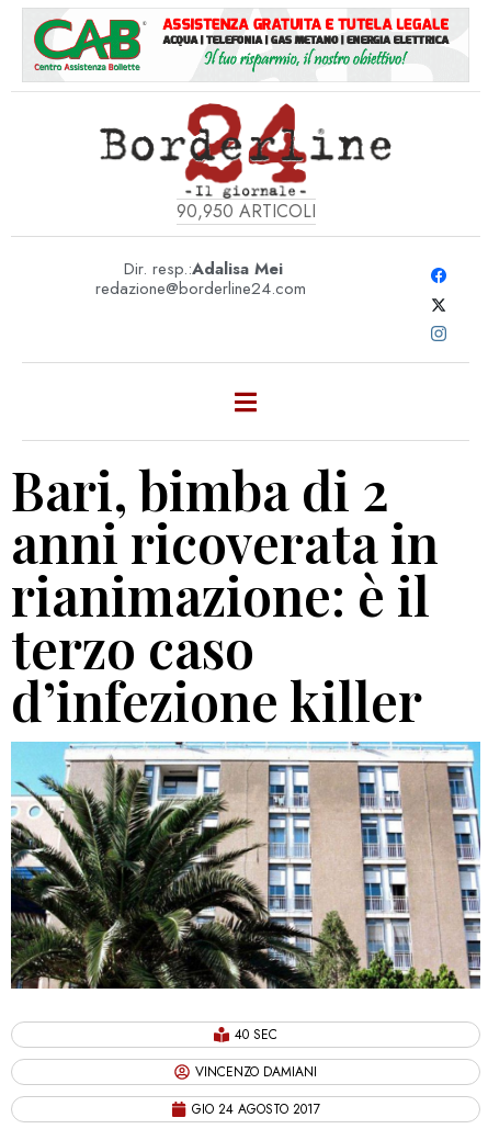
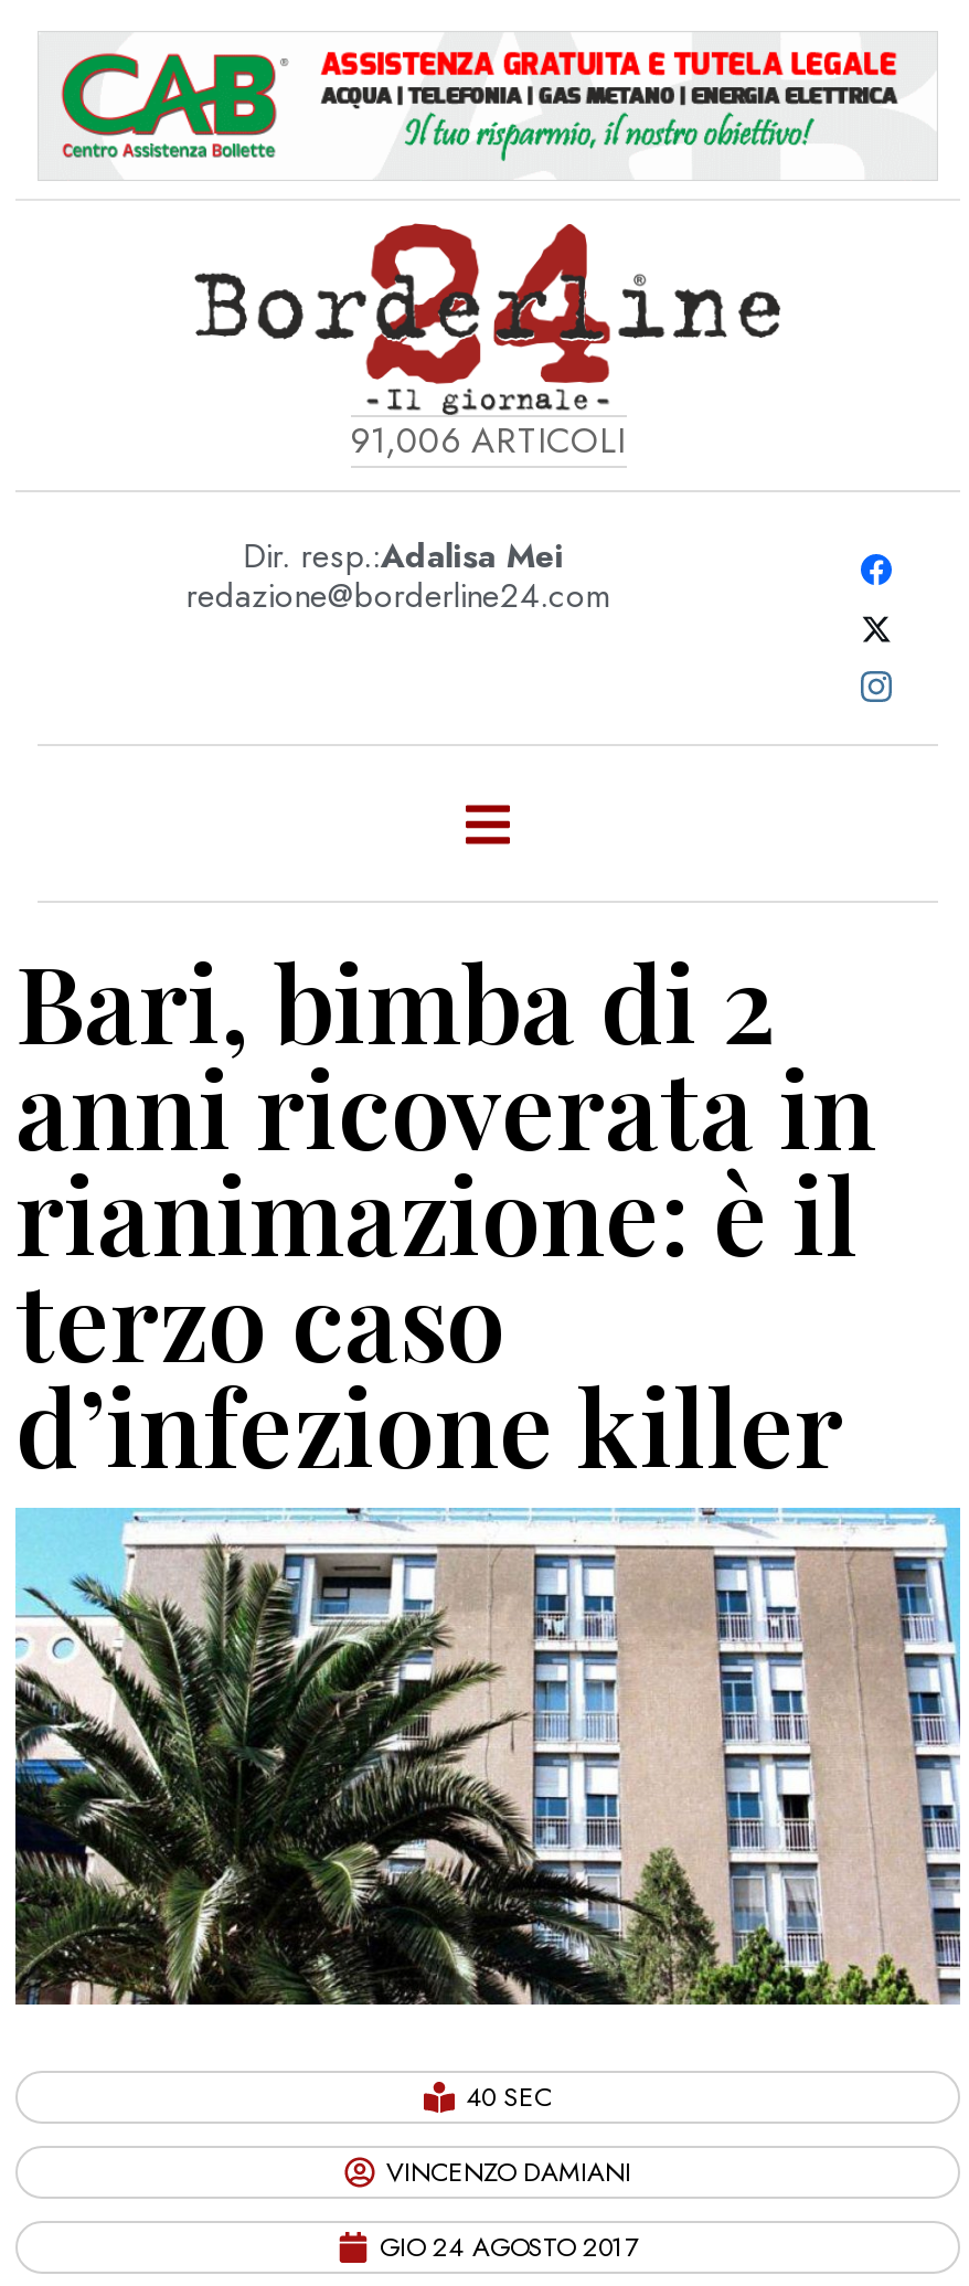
- 90,950 ARTICOLI
+ 91,006 ARTICOLI
